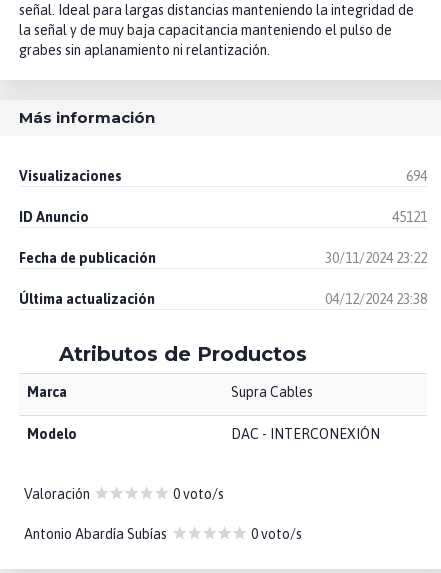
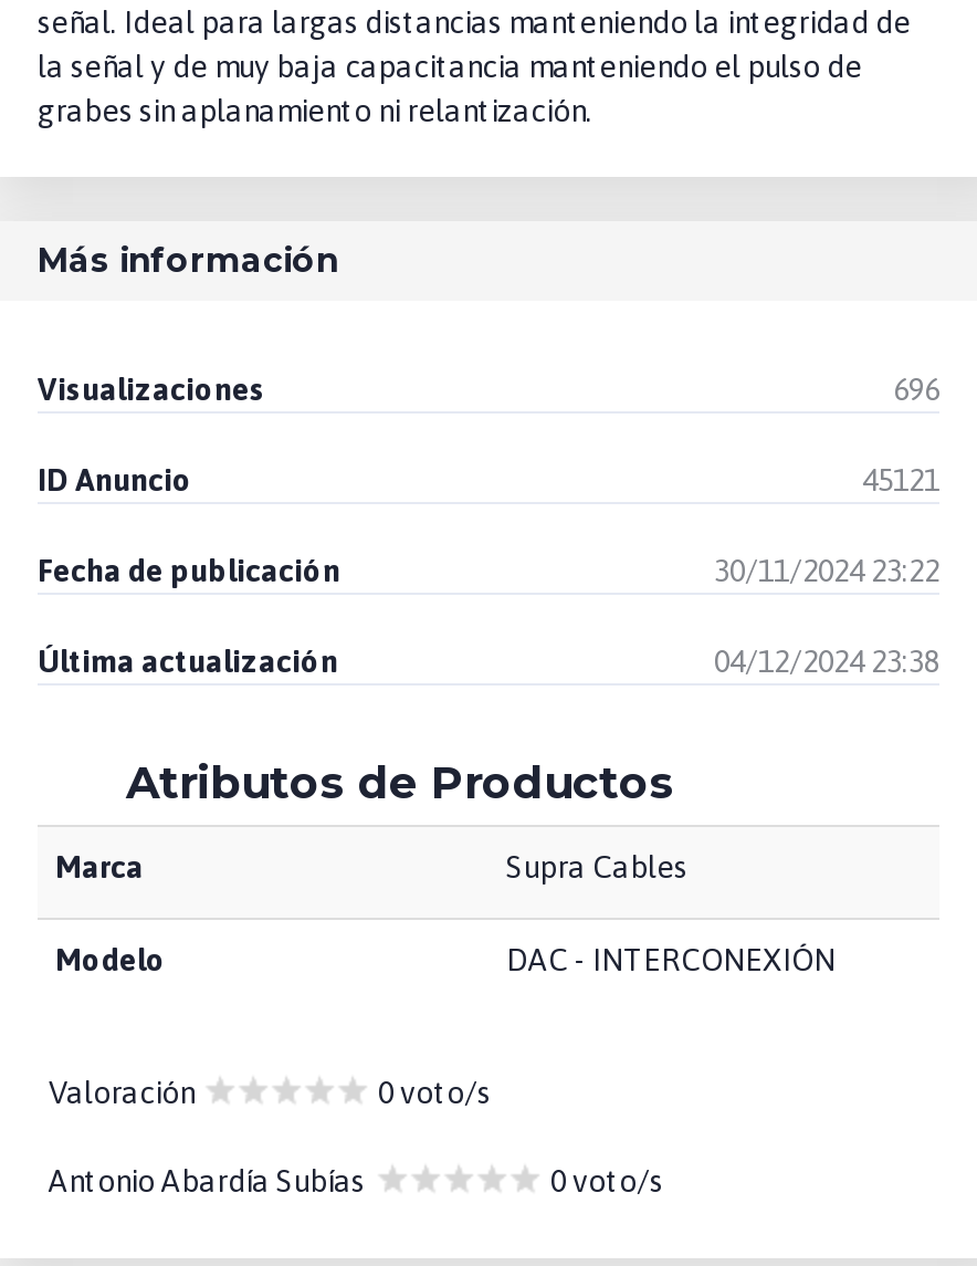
- 694
+ 696
